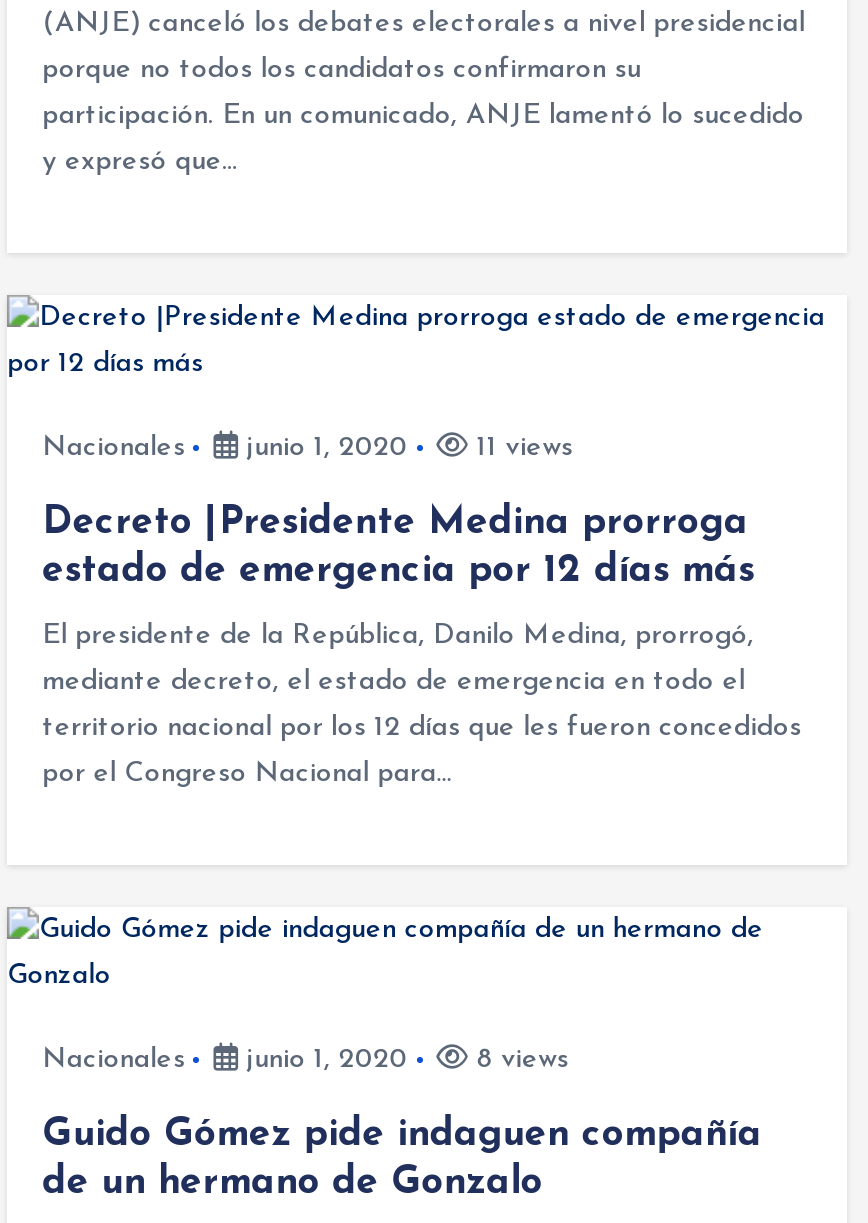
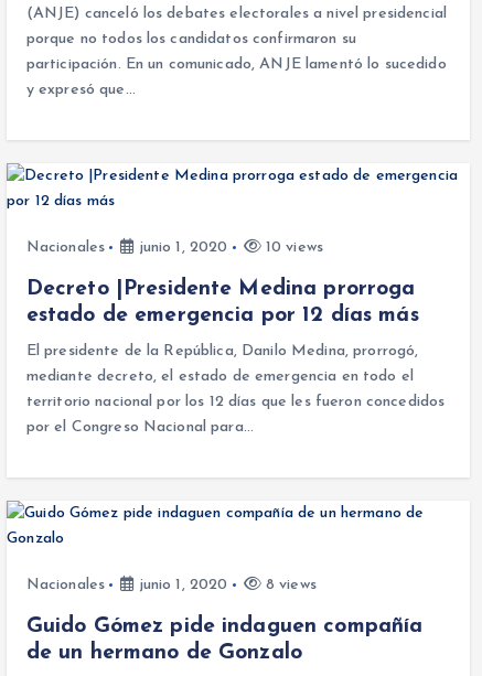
- 11 views
+ 10 views
